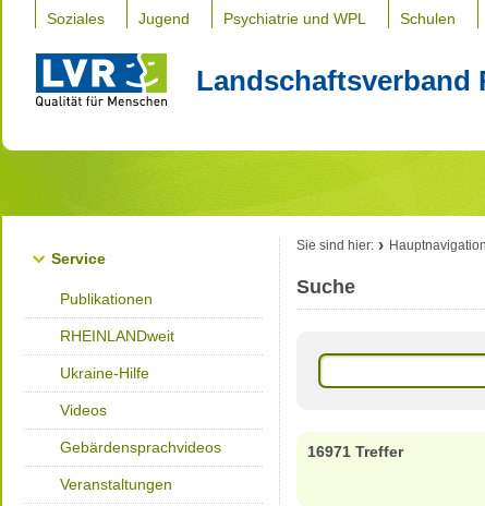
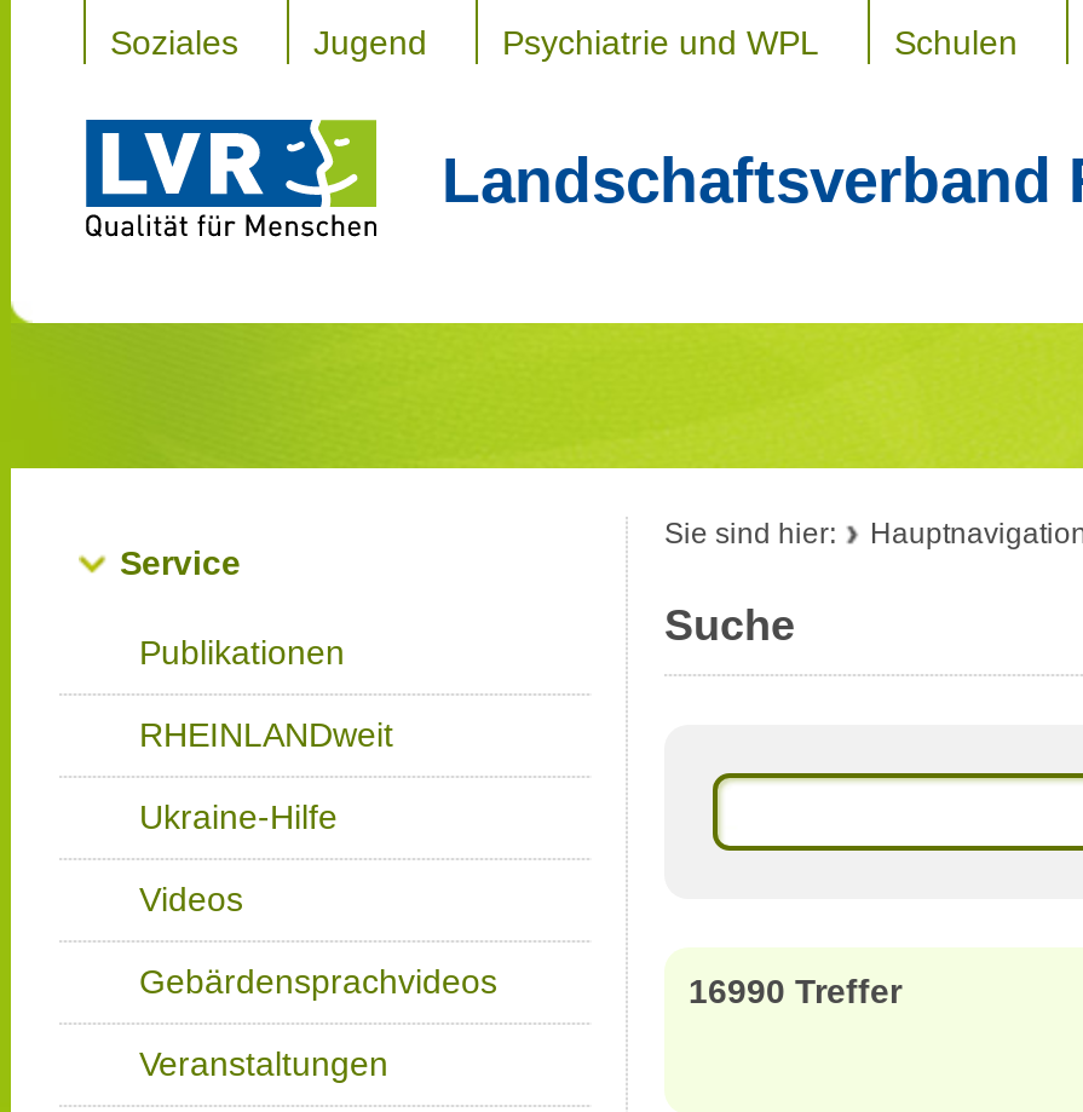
- 16971 Treffer
+ 16990 Treffer
